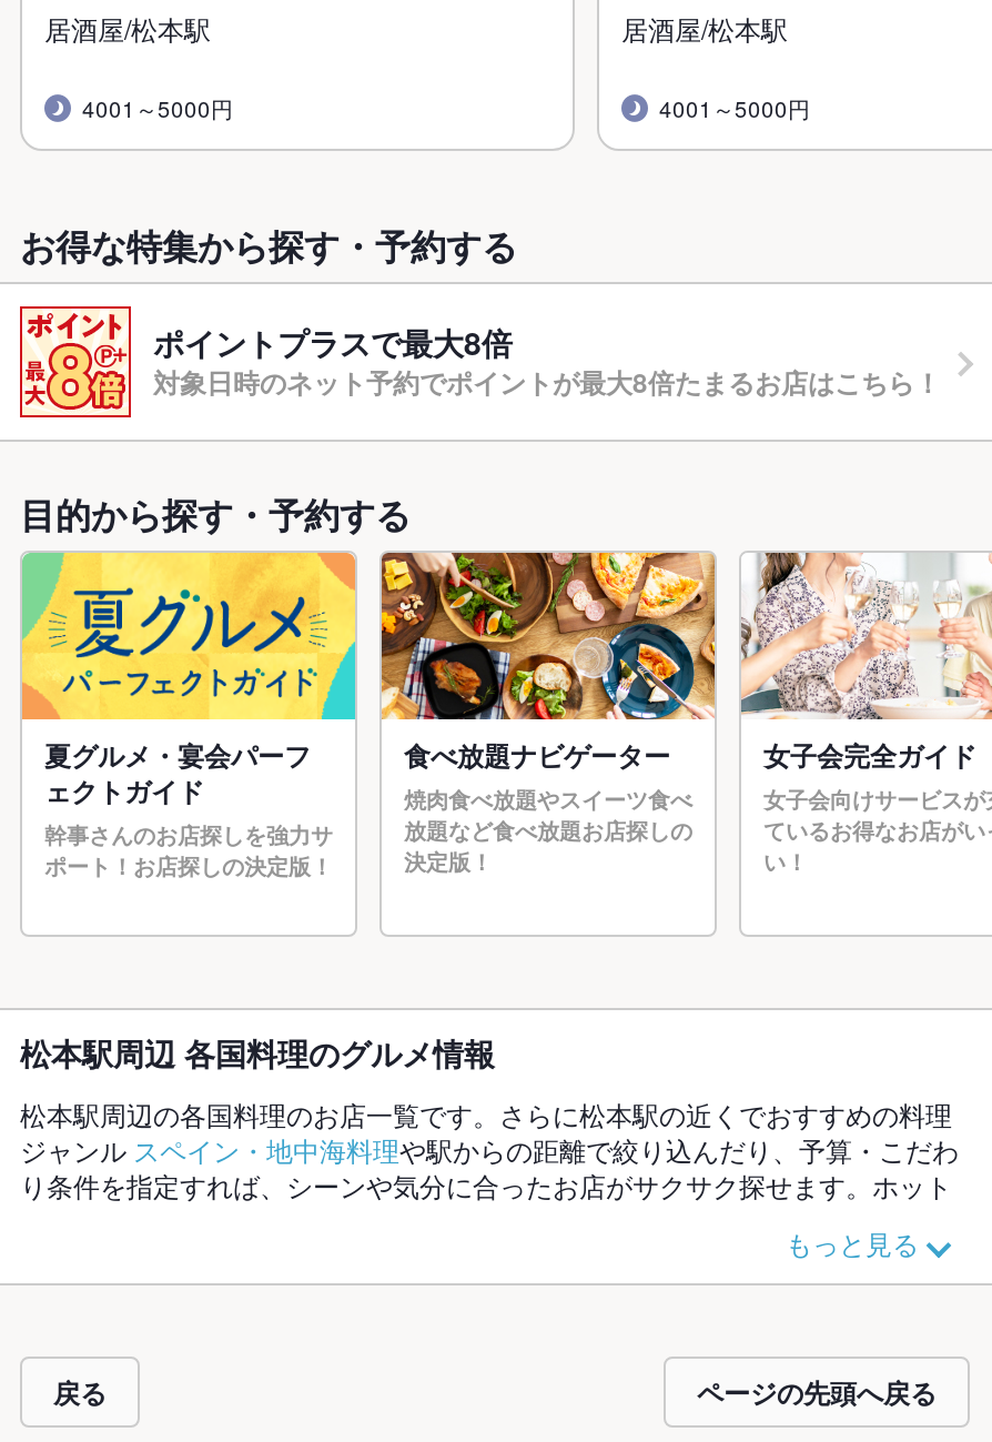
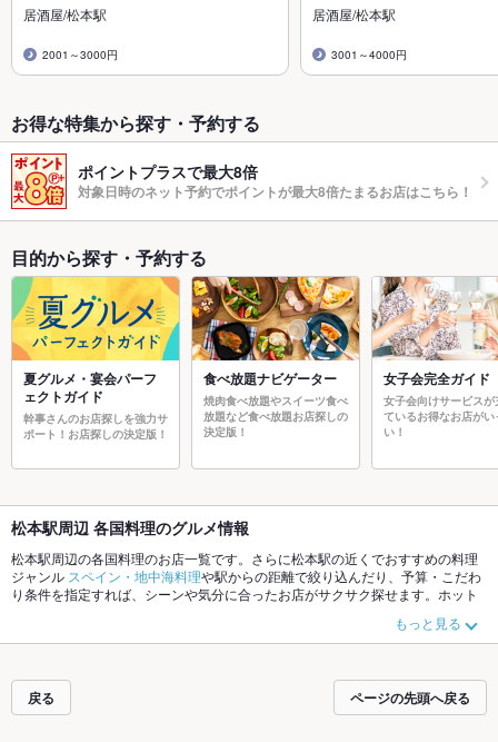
- 4001～5000円
+ 2001～3000円

- 4001～5000円
+ 3001～4000円
